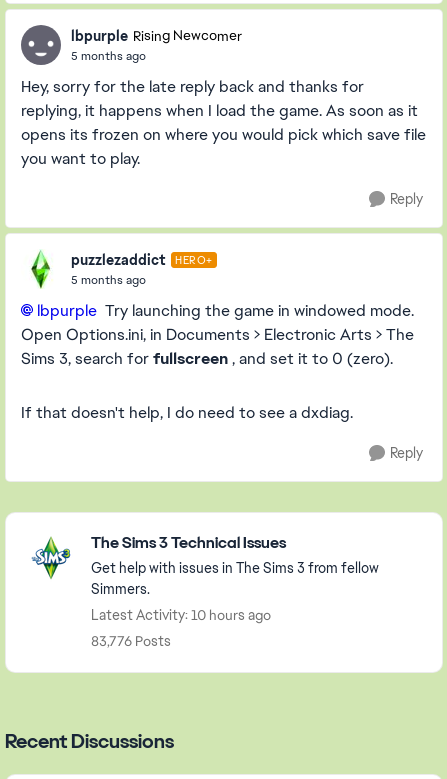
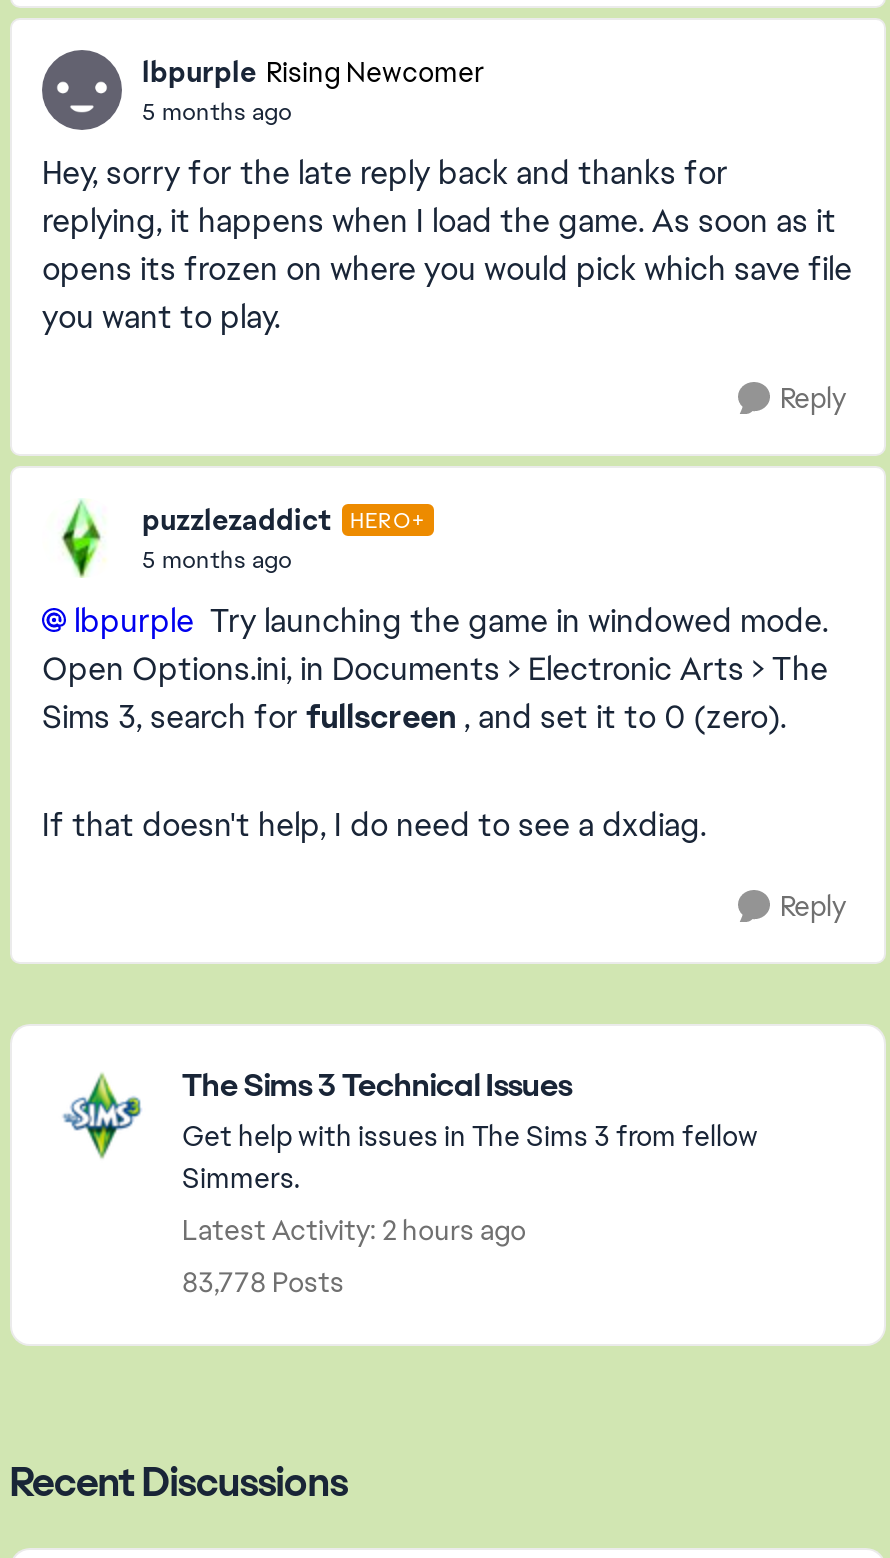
- Latest Activity: 10 hours ago
+ Latest Activity: 2 hours ago

- 83,776 Posts
+ 83,778 Posts
